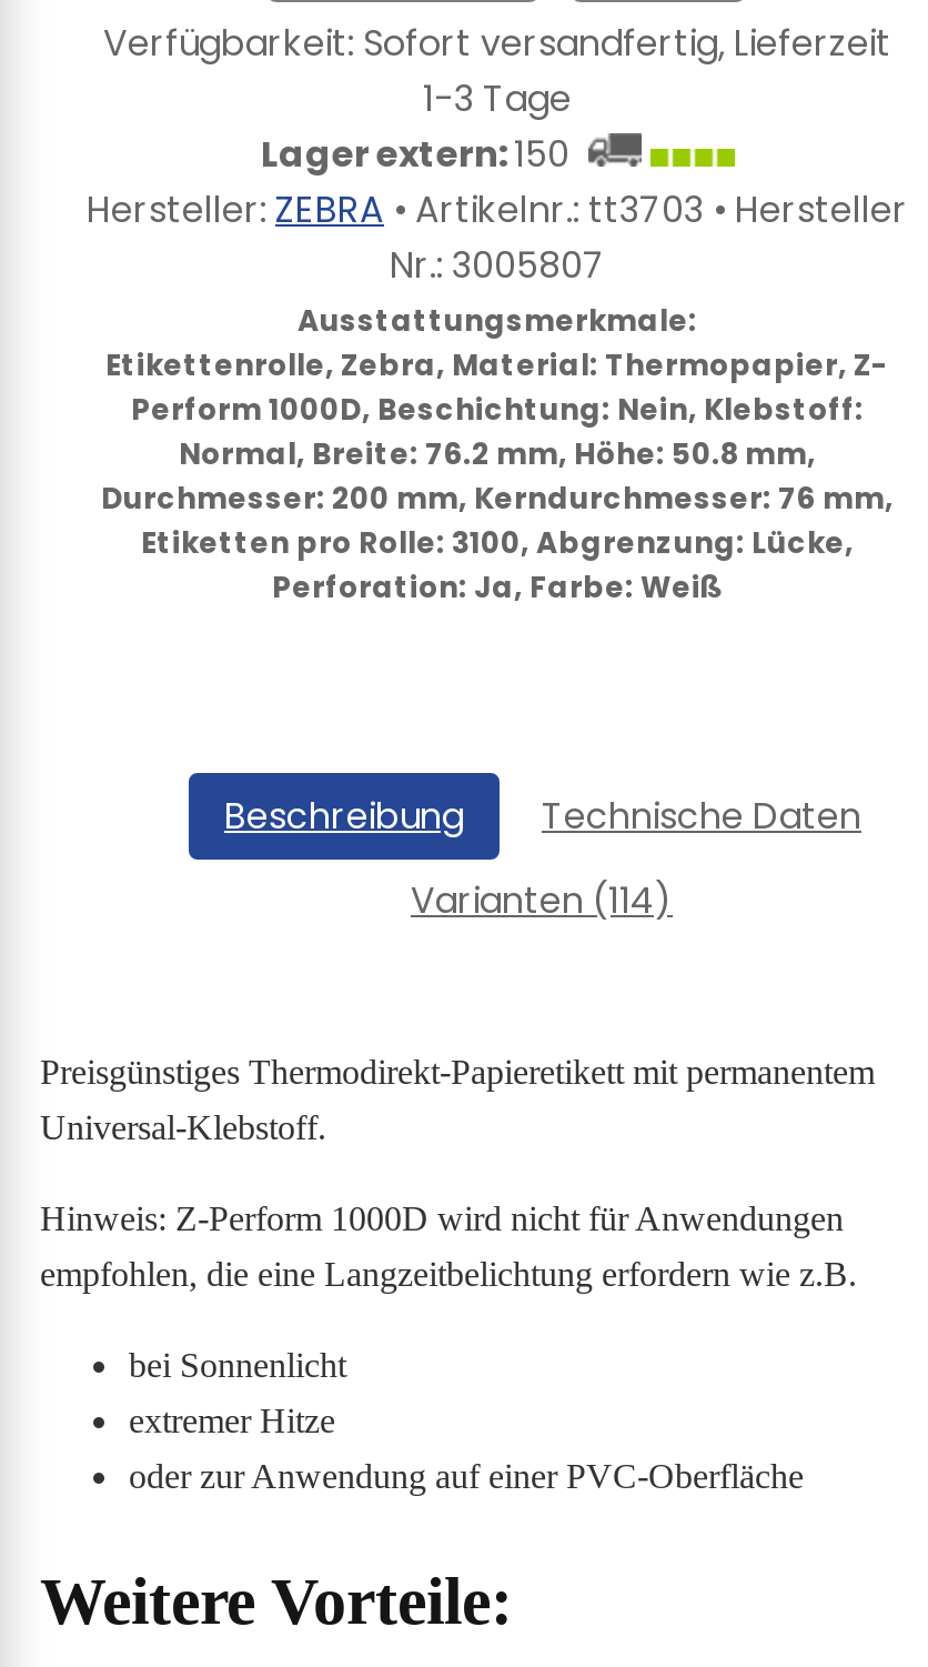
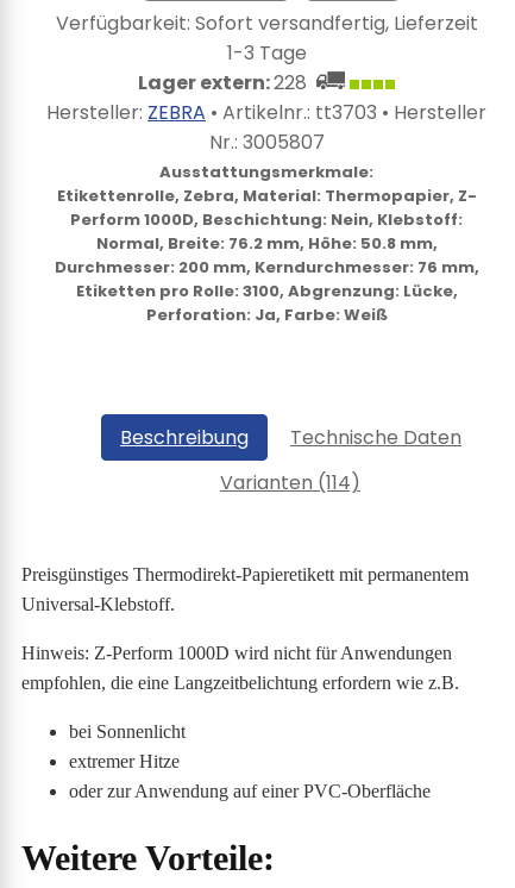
- Lager extern:150
+ Lager extern:228
